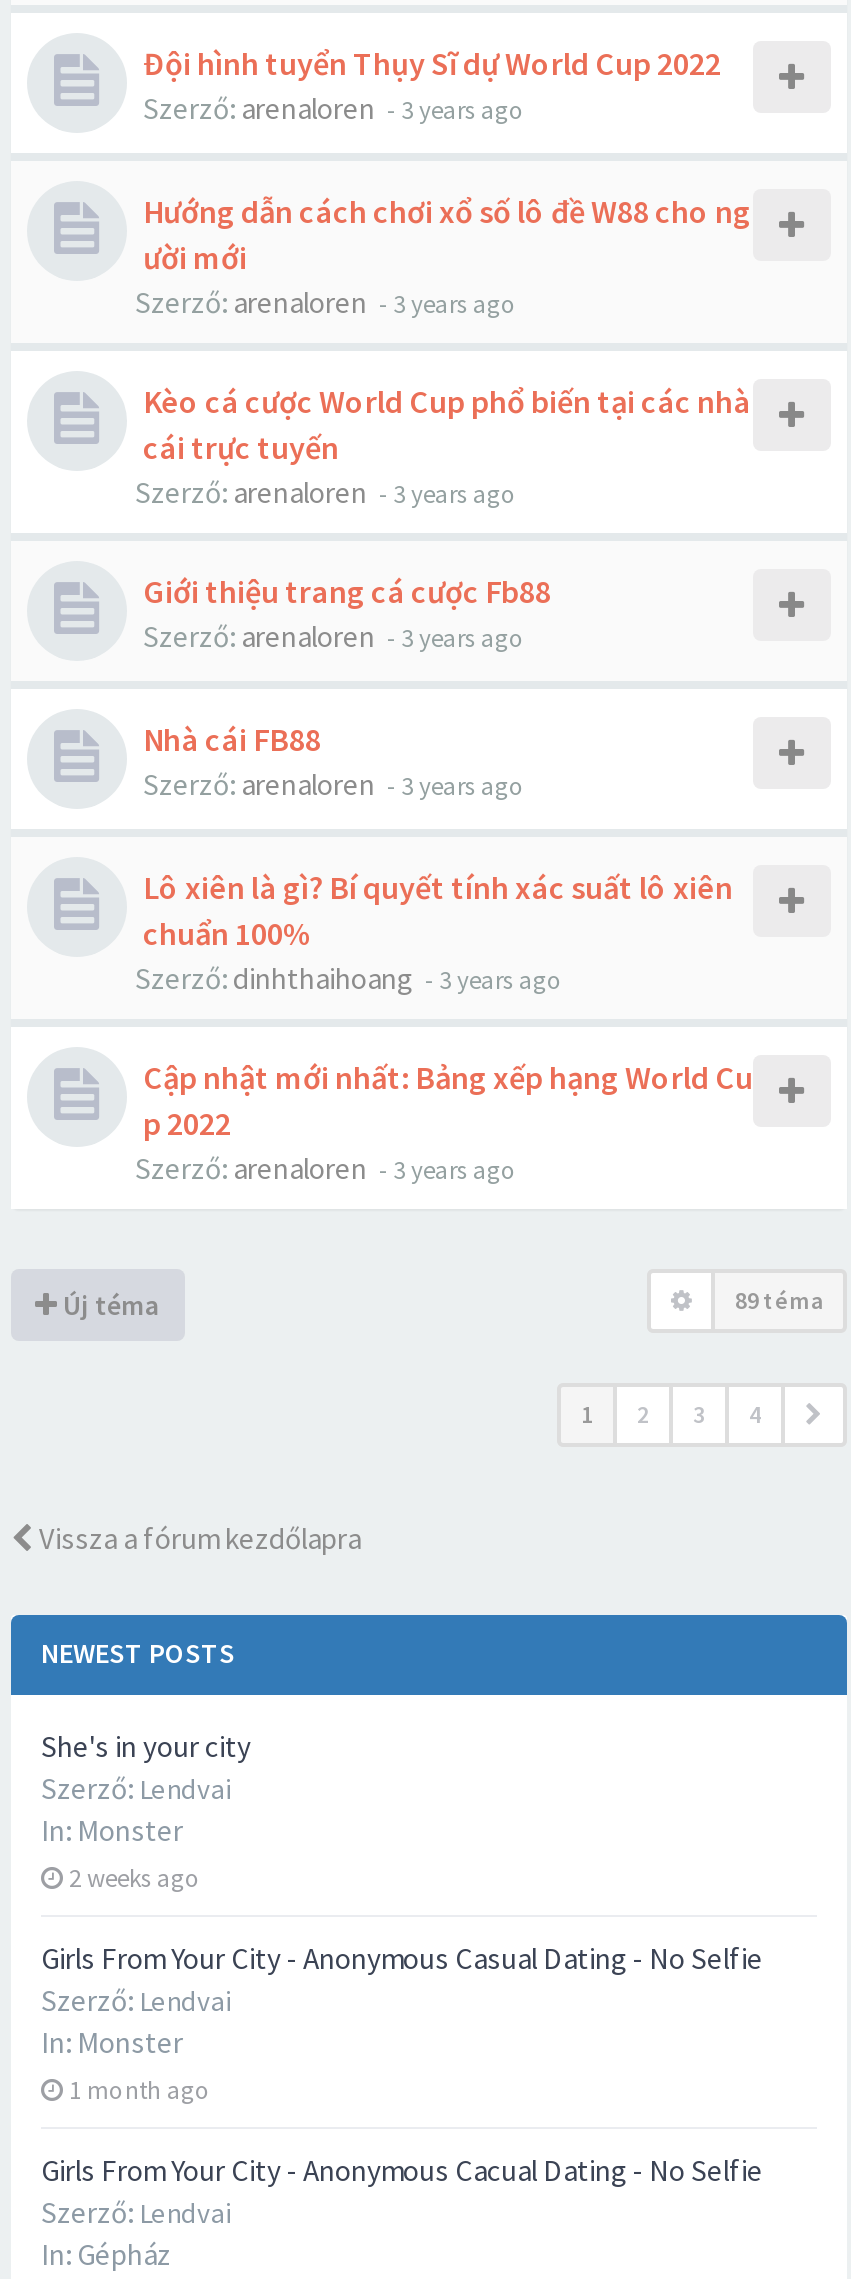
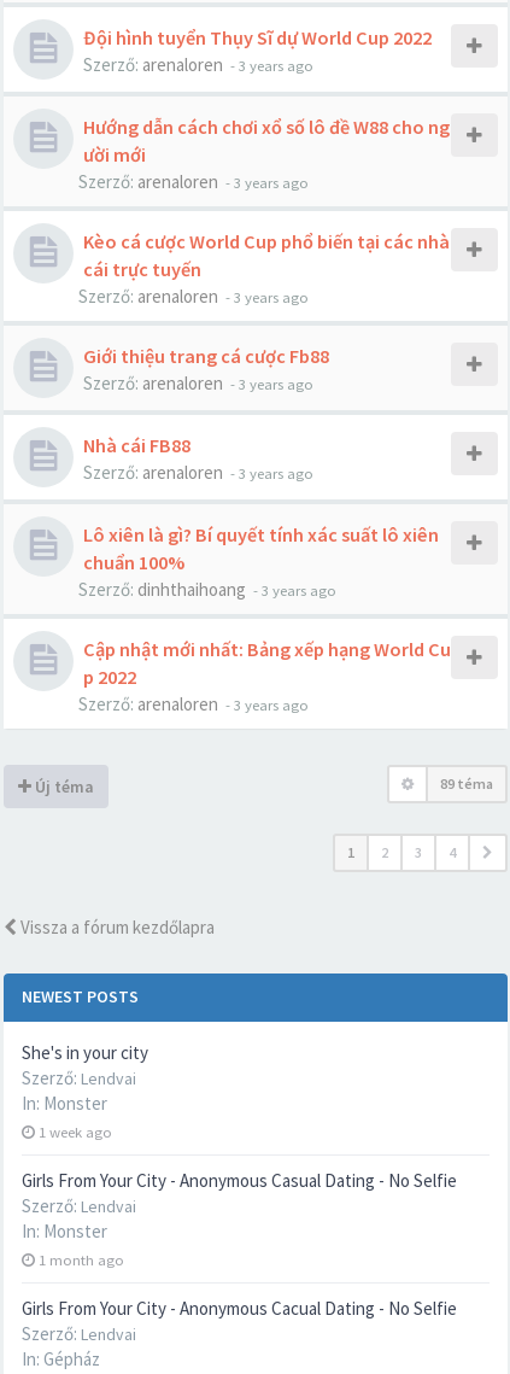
- 2 weeks ago
+ 1 week ago
